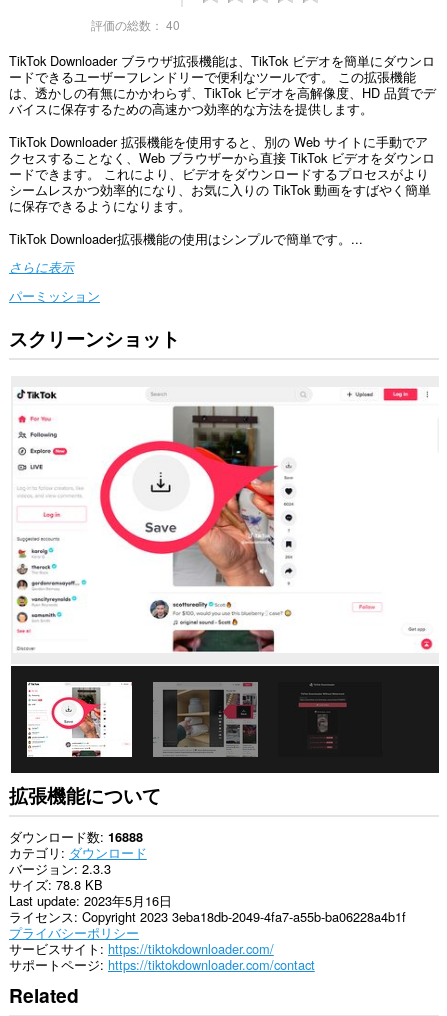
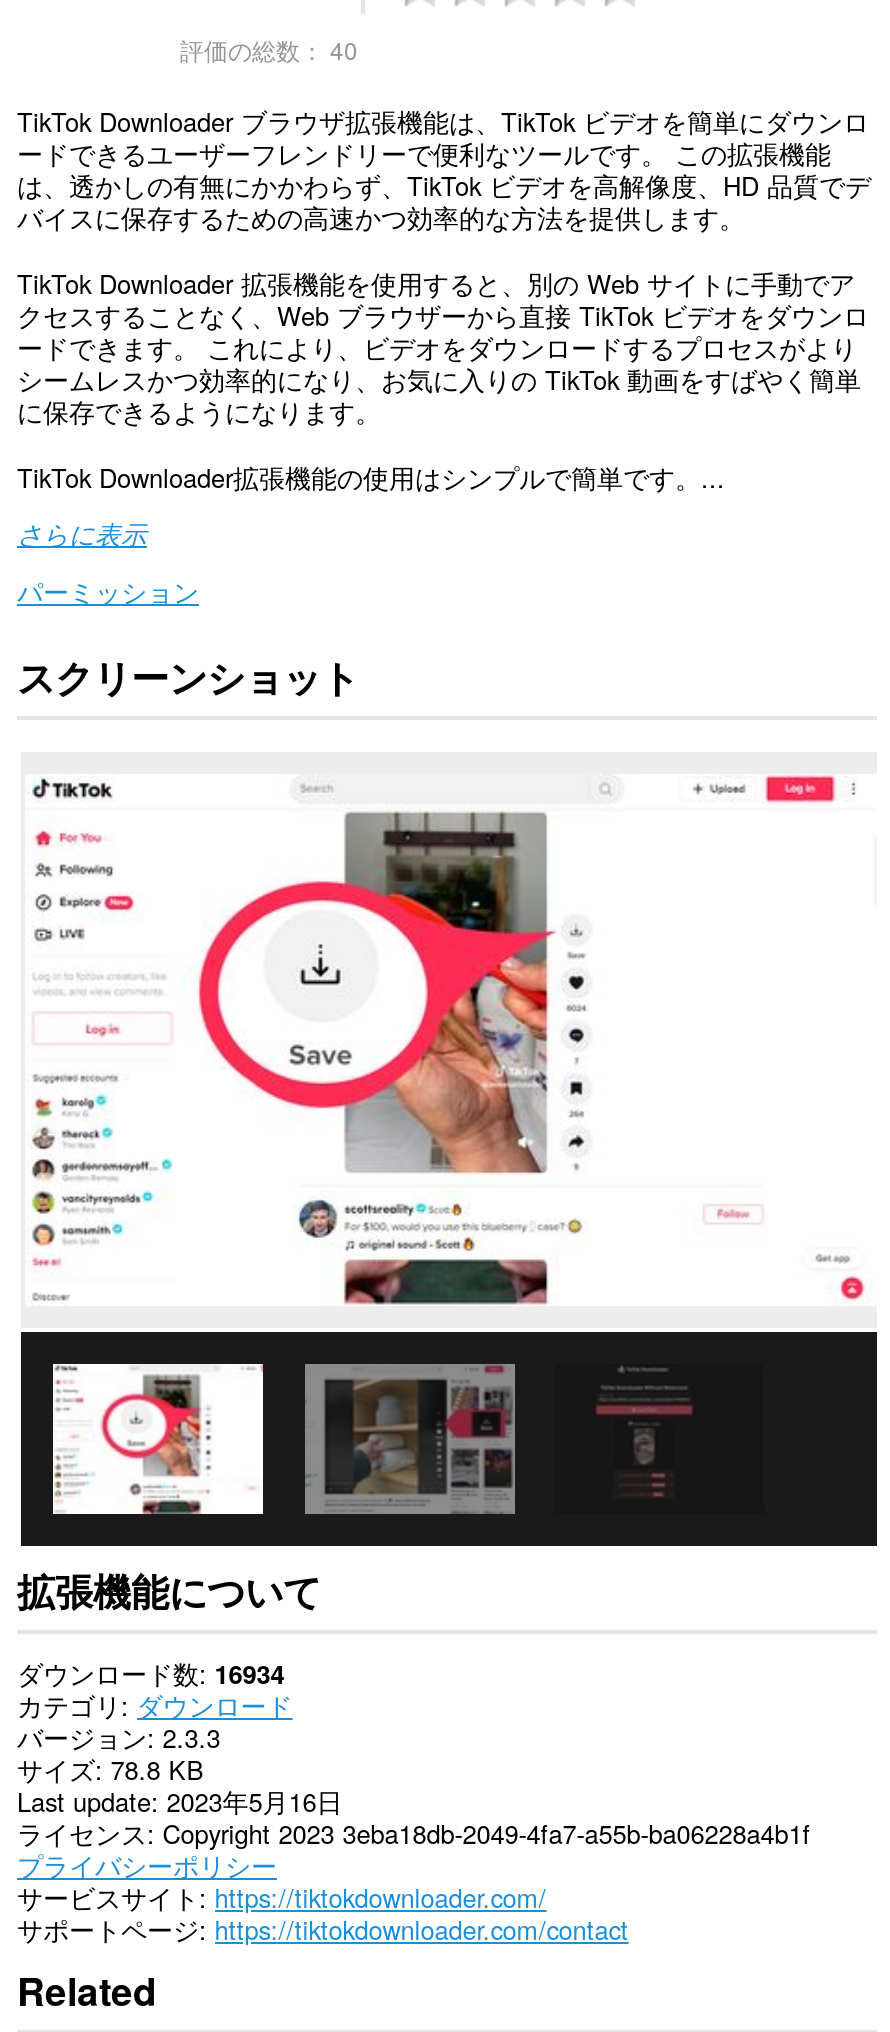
- ダウンロード数 16888
+ ダウンロード数 16934
